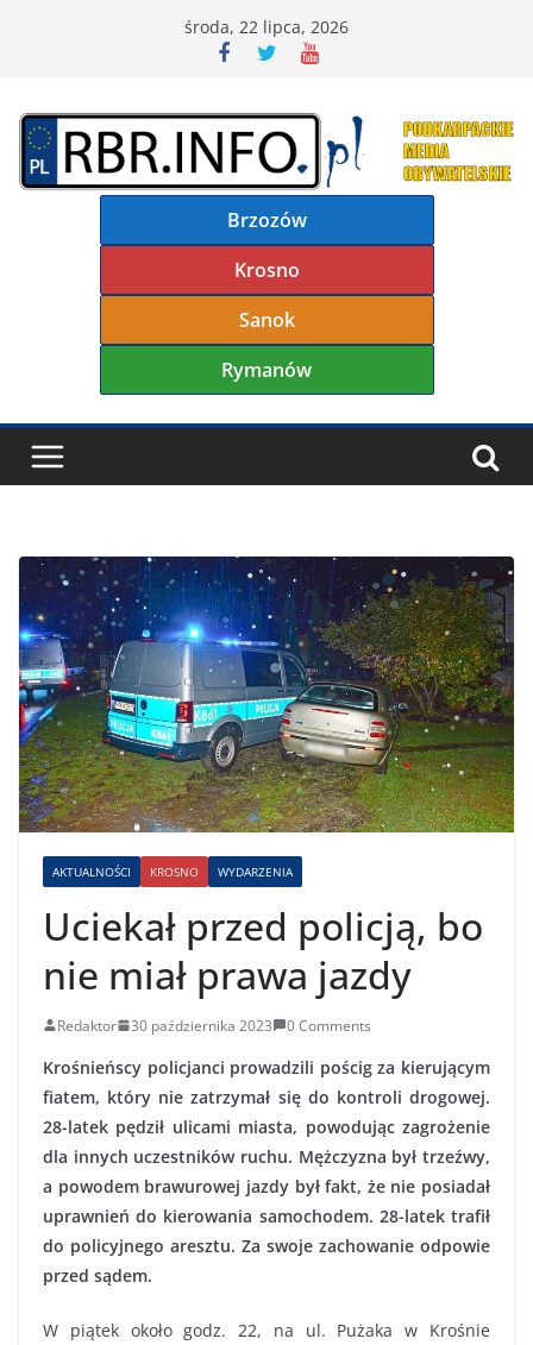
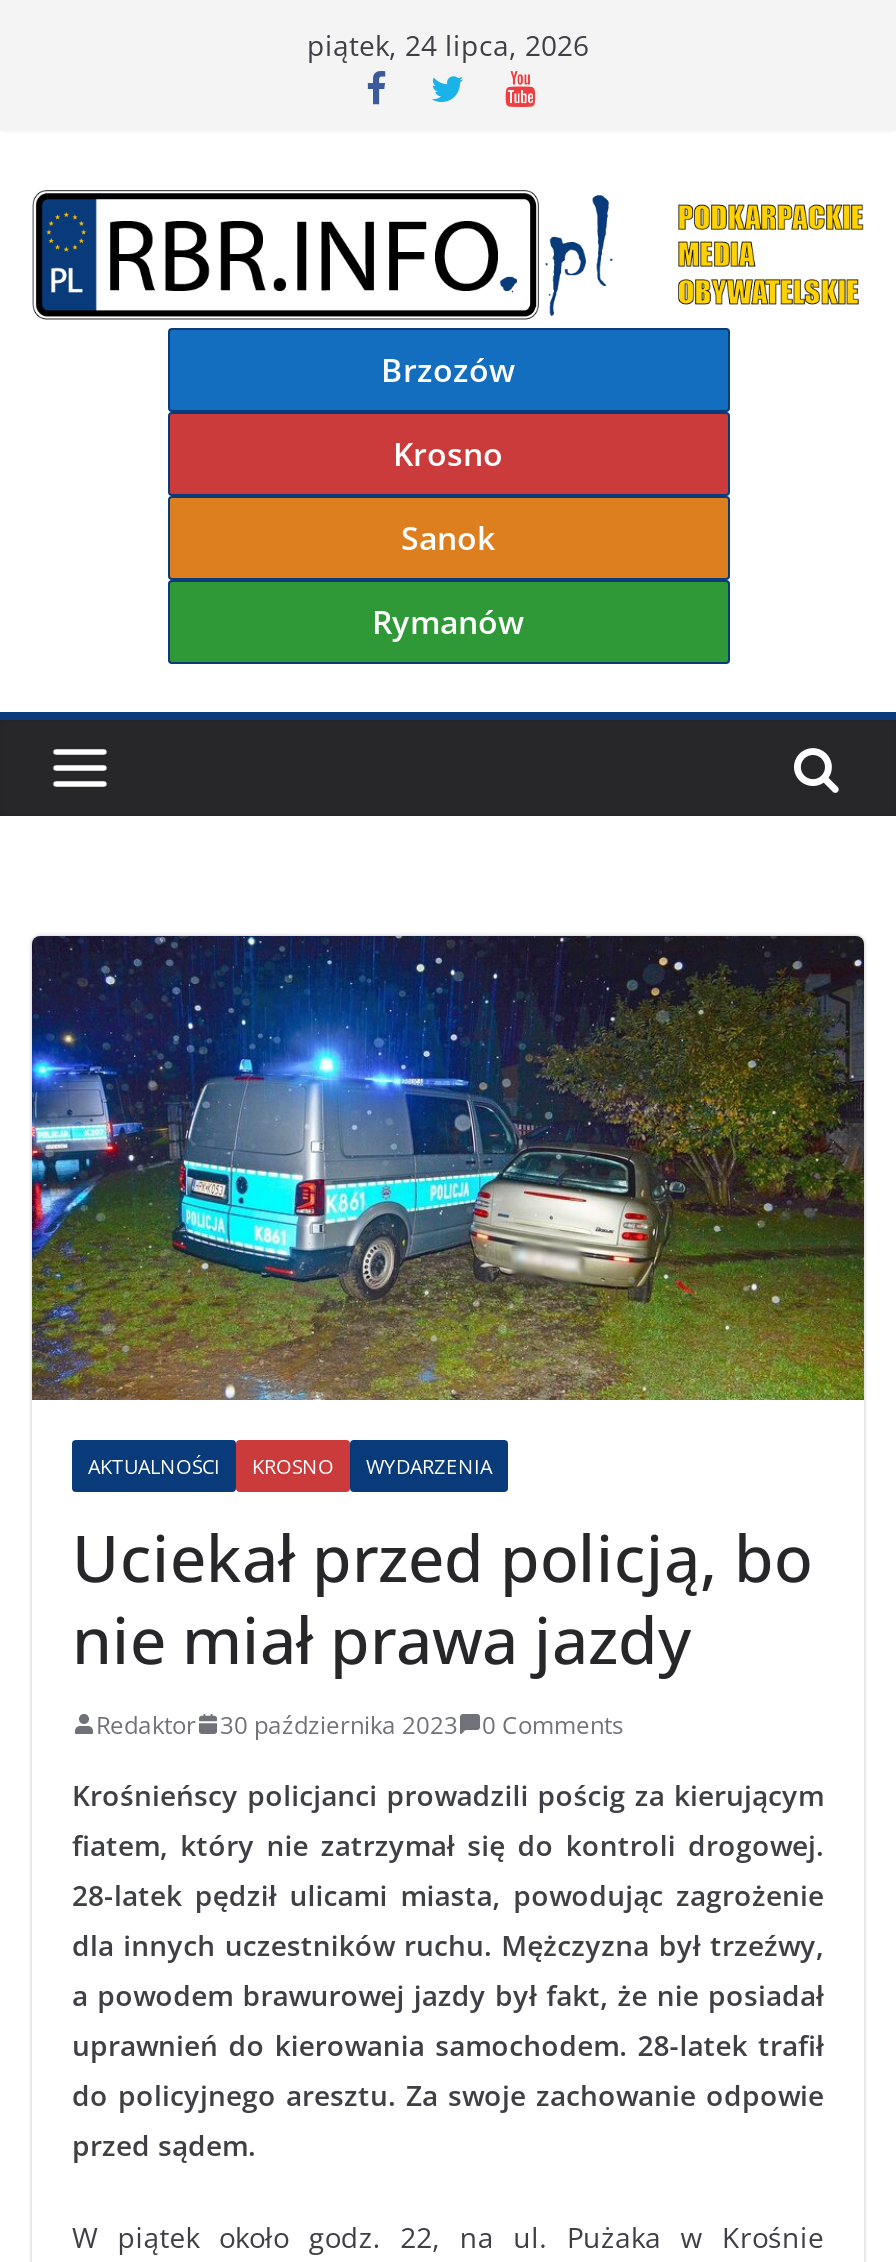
- środa, 22 lipca, 2026
+ piątek, 24 lipca, 2026
